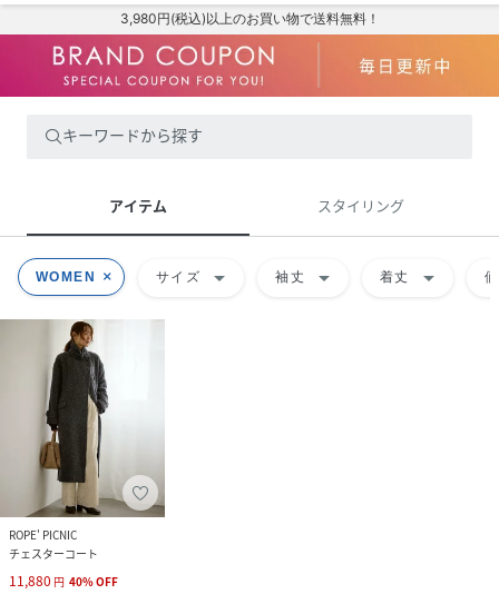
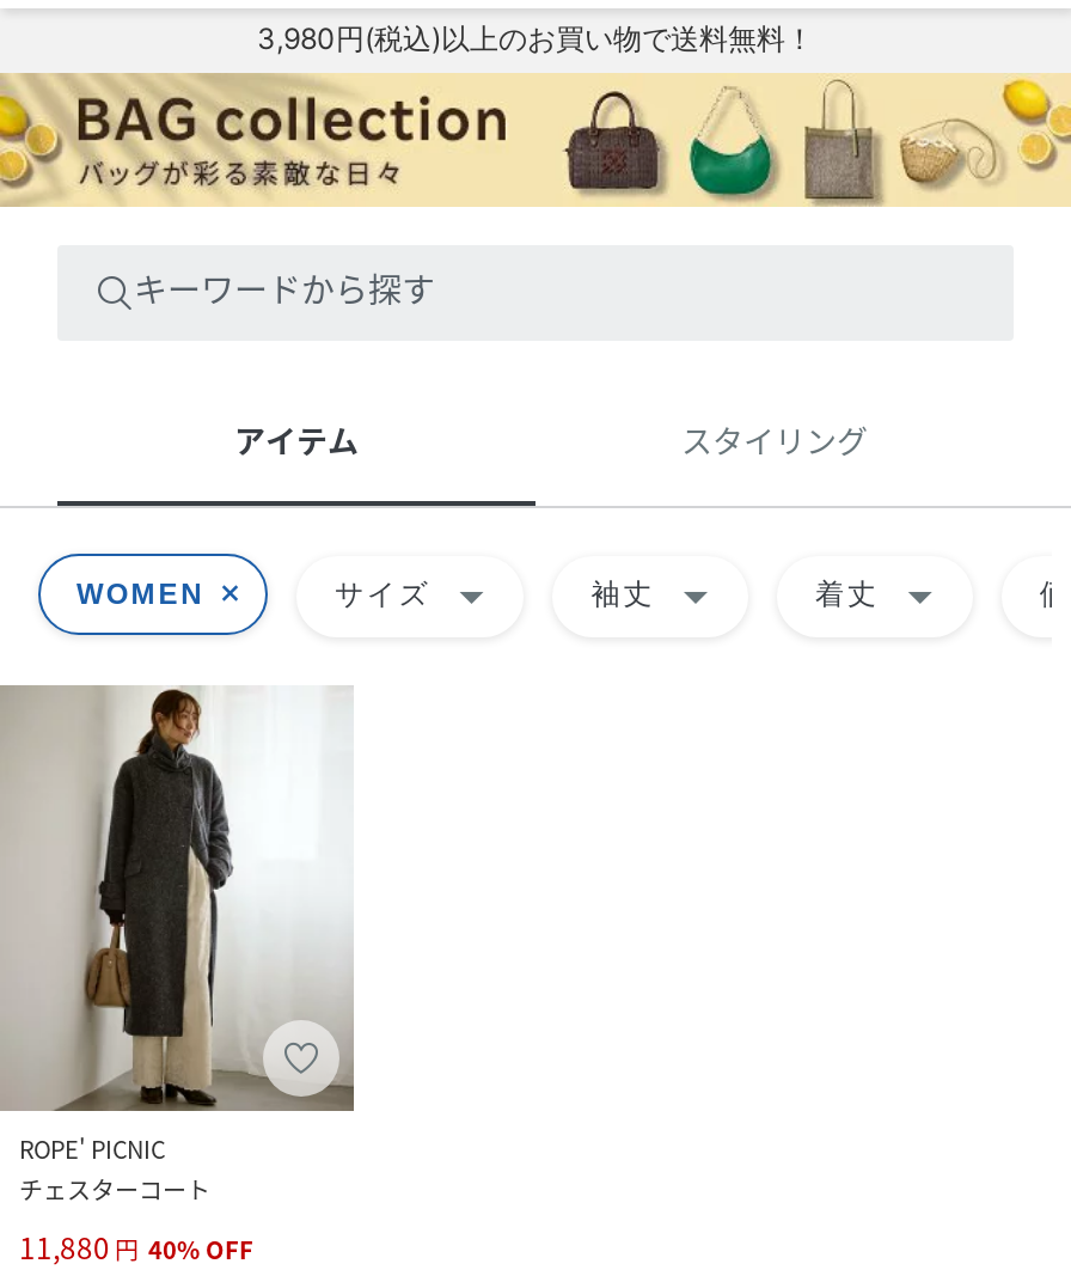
- [image]
+ [image]
